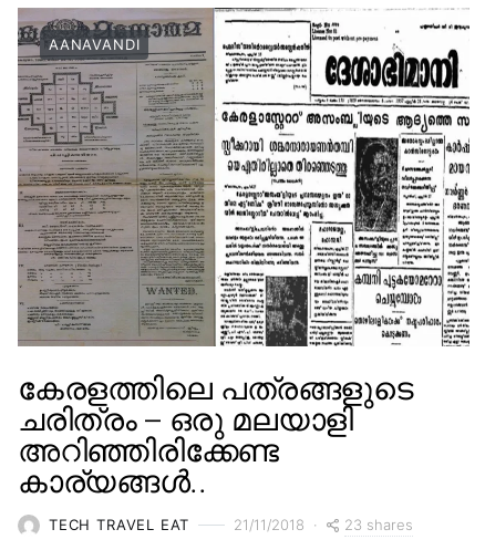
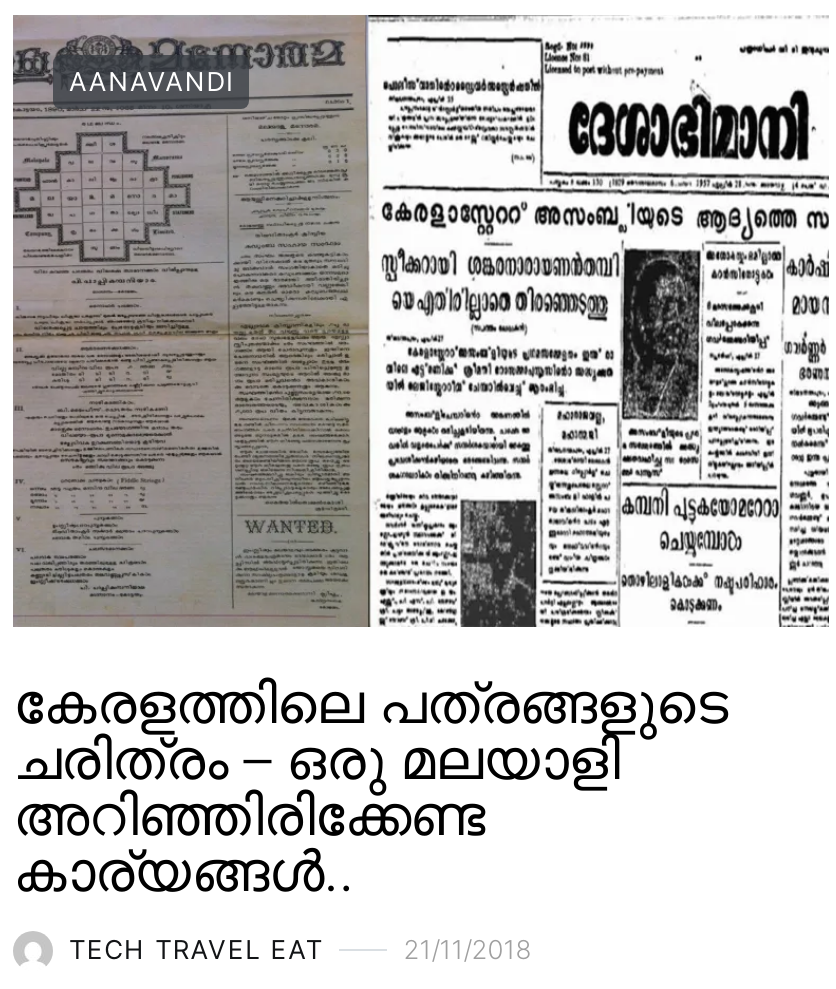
- 23 shares
